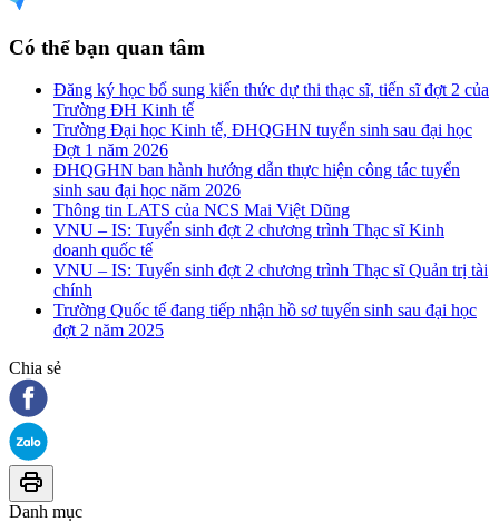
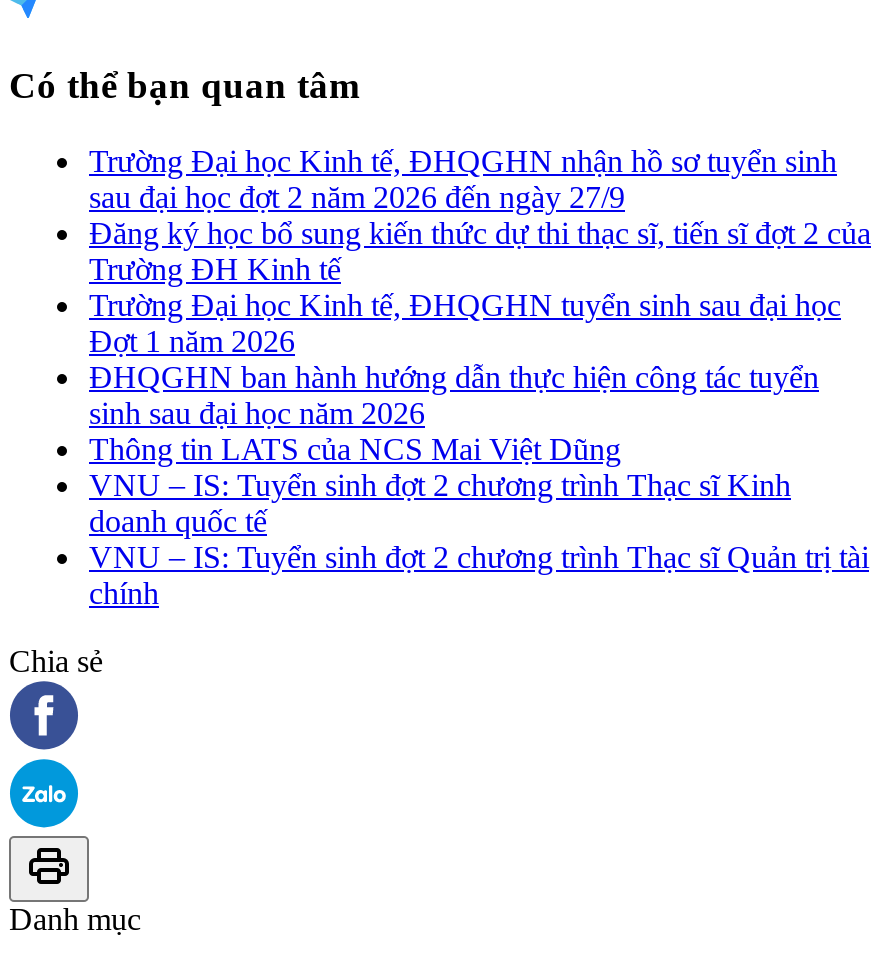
+ Trường Đại học Kinh tế, ĐHQGHN nhận hồ sơ tuyển sinh
+ sau đại học đợt 2 năm 2026 đến ngày 27/9

moved down: Đăng ký học bổ sung kiến thức dự thi thạc sĩ, tiến sĩ đợt 2 của | Trường ĐH Kinh tế | Trường Đại học Kinh tế, ĐHQGHN tuyển sinh sau đại học | ... | VNU – IS: Tuyển sinh đợt 2 chương trình Thạc sĩ Quản trị tài | chính

- Trường Quốc tế đang tiếp nhận hồ sơ tuyển sinh sau đại học
- đợt 2 năm 2025
